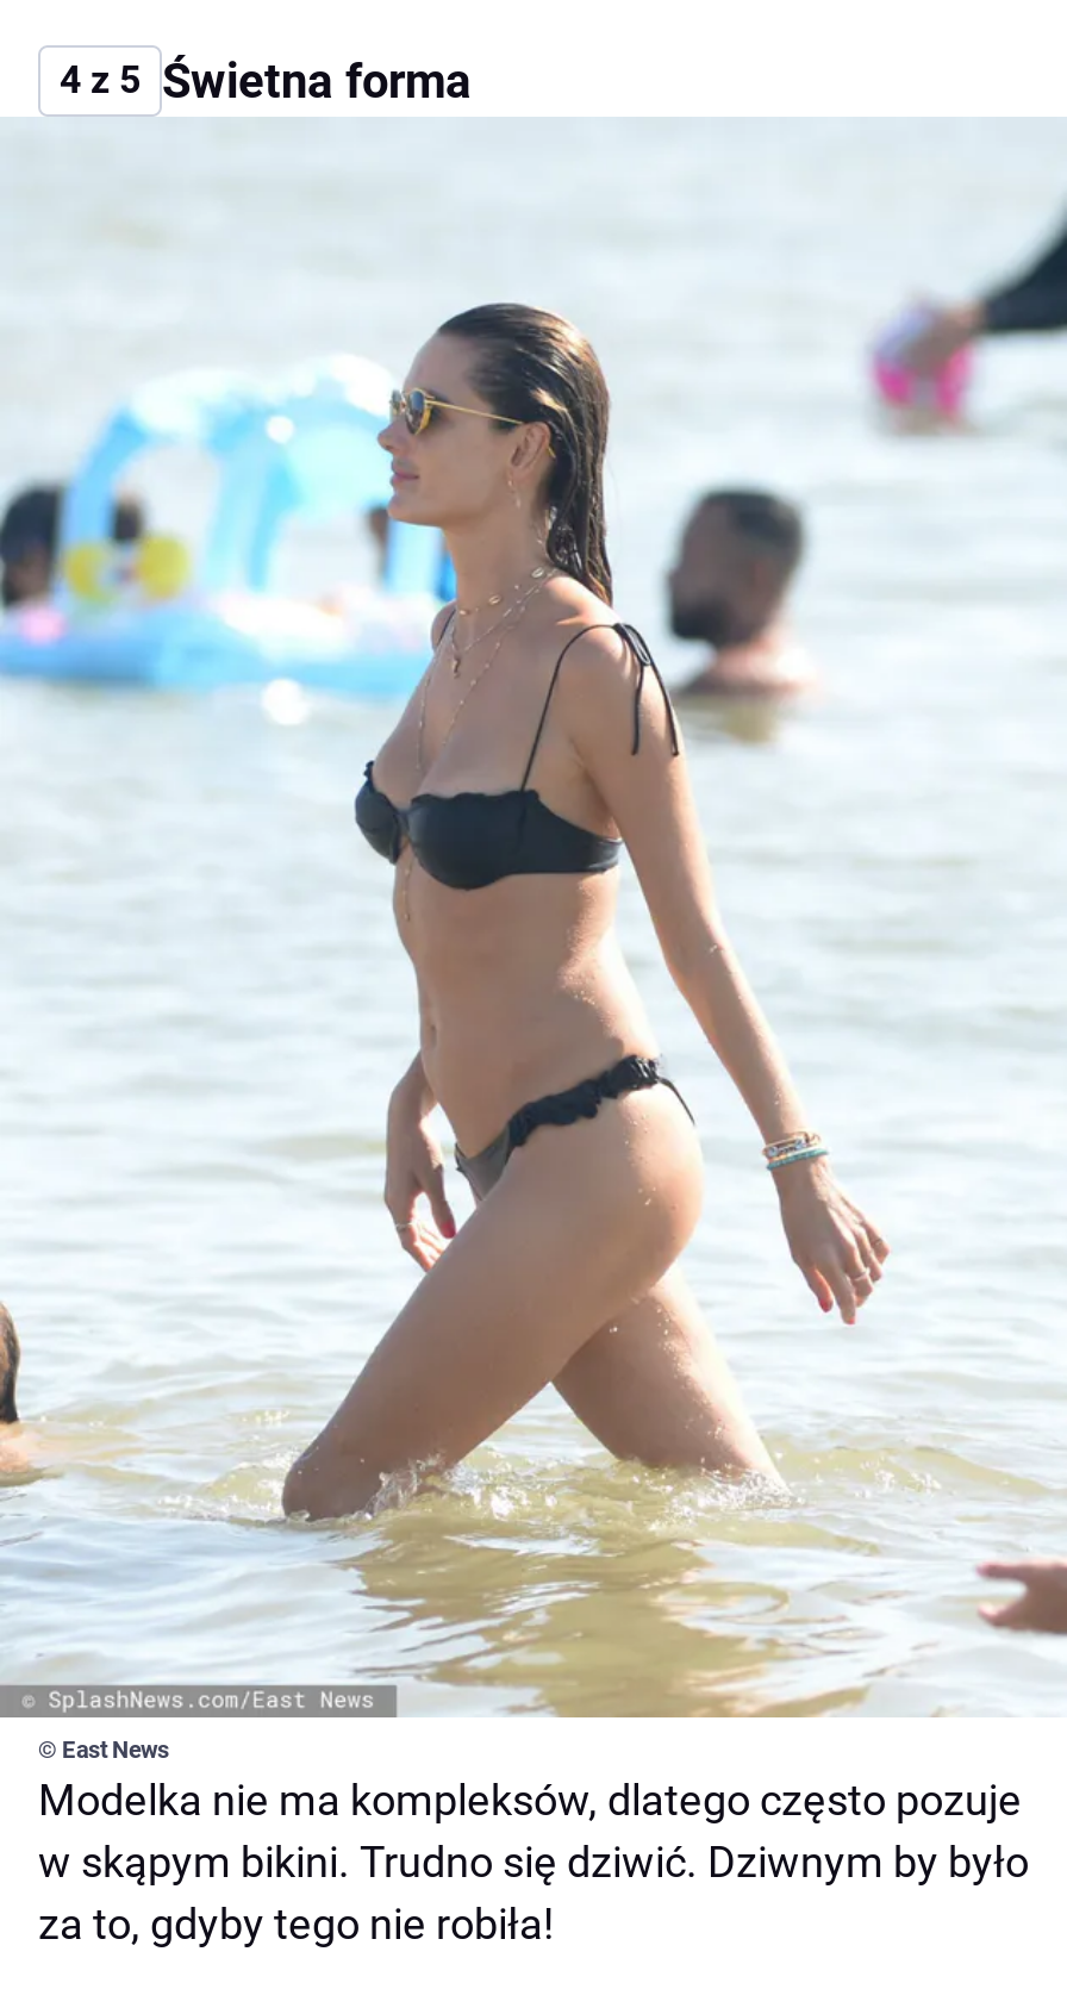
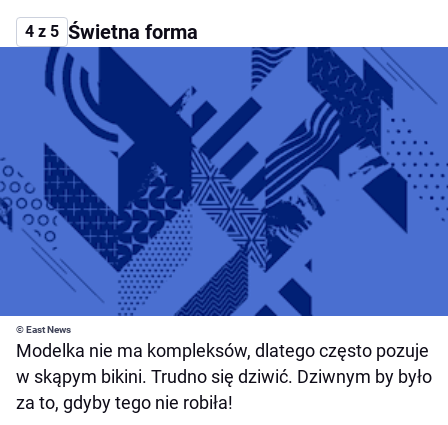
- [image]
+ [image]
